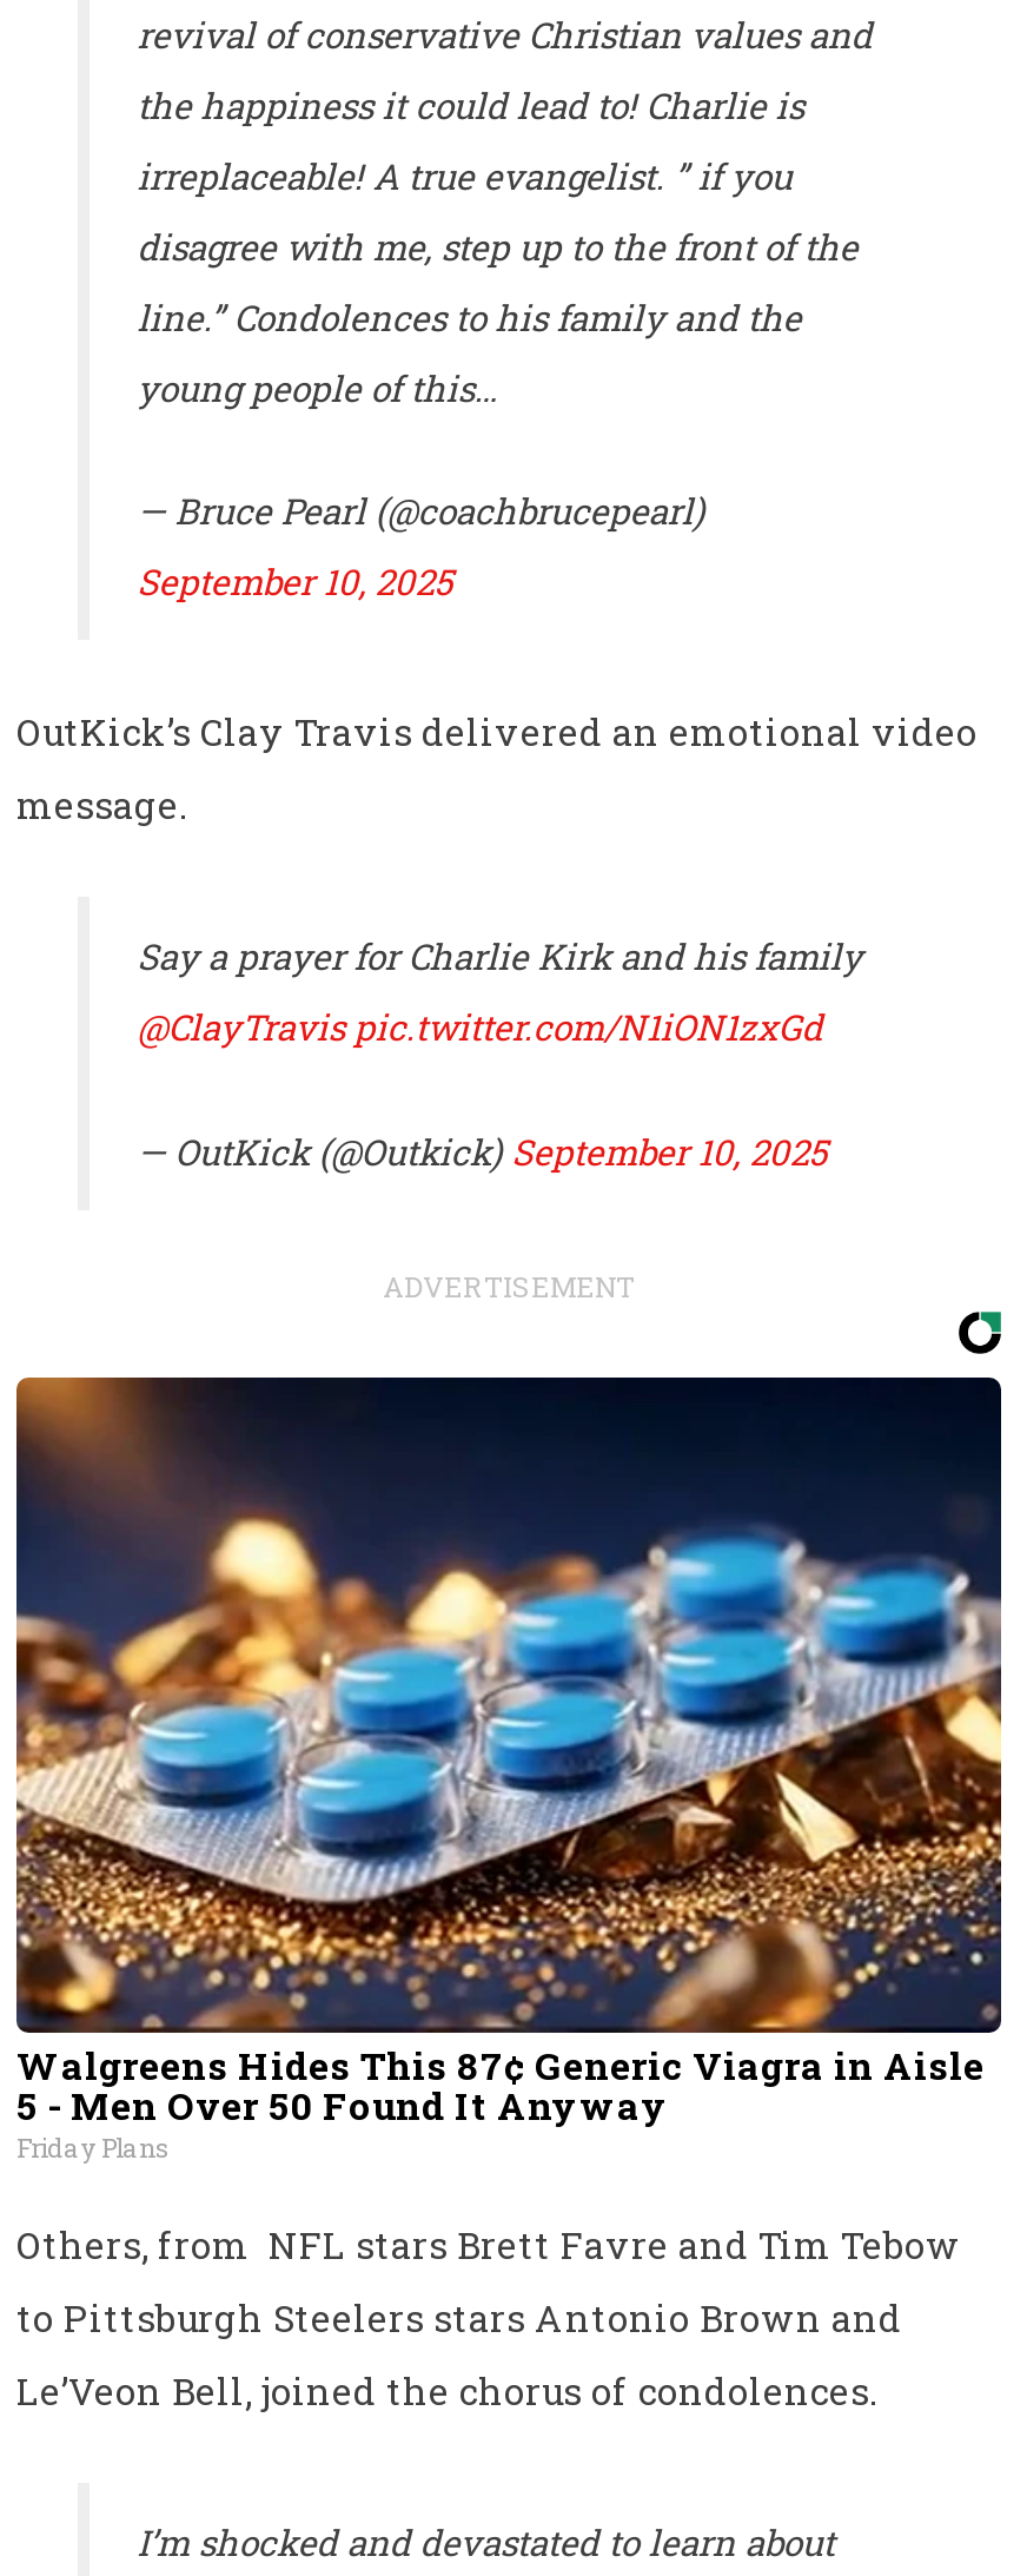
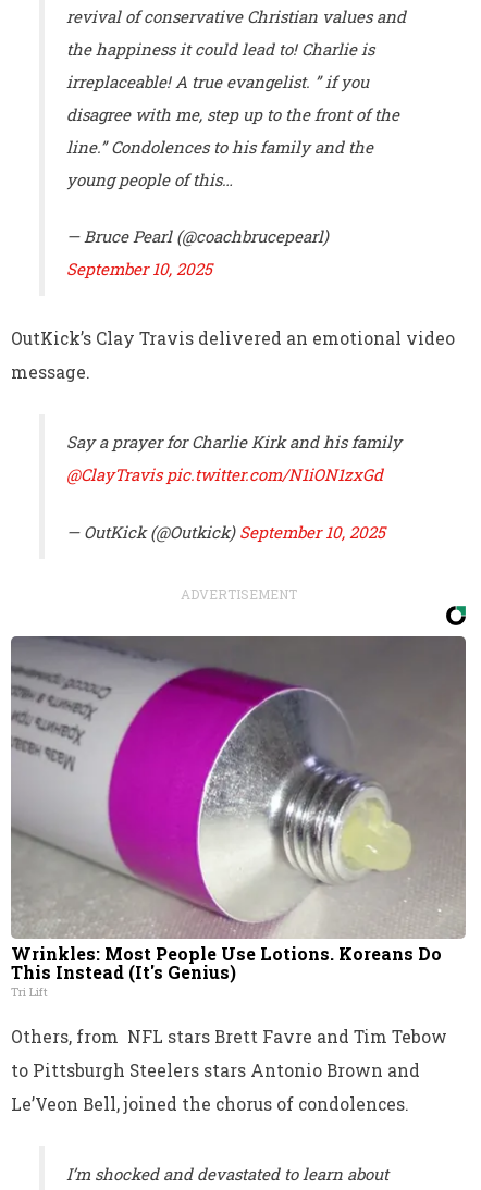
- [image]
- Walgreens Hides This 87¢ Generic Viagra in Aisle
- 5 - Men Over 50 Found It Anyway
- Friday Plans
+ [image]
+ Wrinkles: Most People Use Lotions. Koreans Do
+ This Instead (It's Genius)
+ Tri Lift
